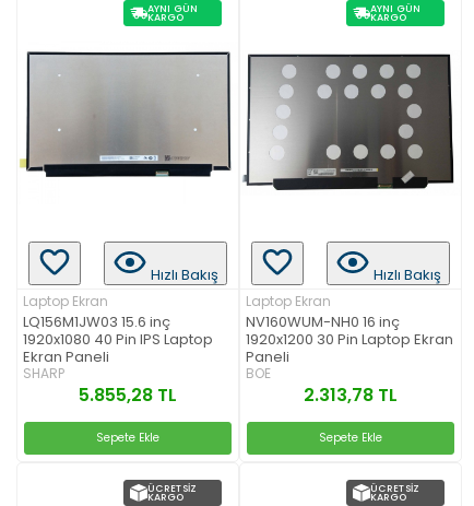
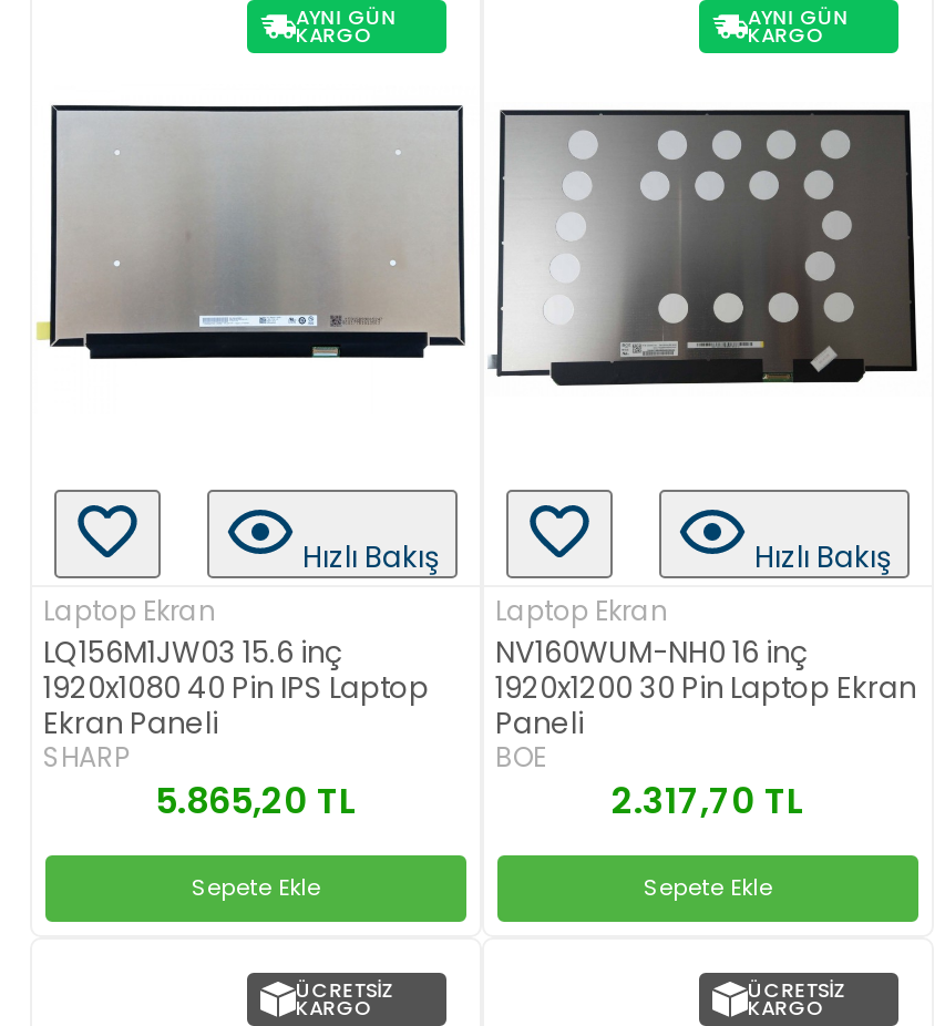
- 5.855,28 TL
+ 5.865,20 TL

- 2.313,78 TL
+ 2.317,70 TL
